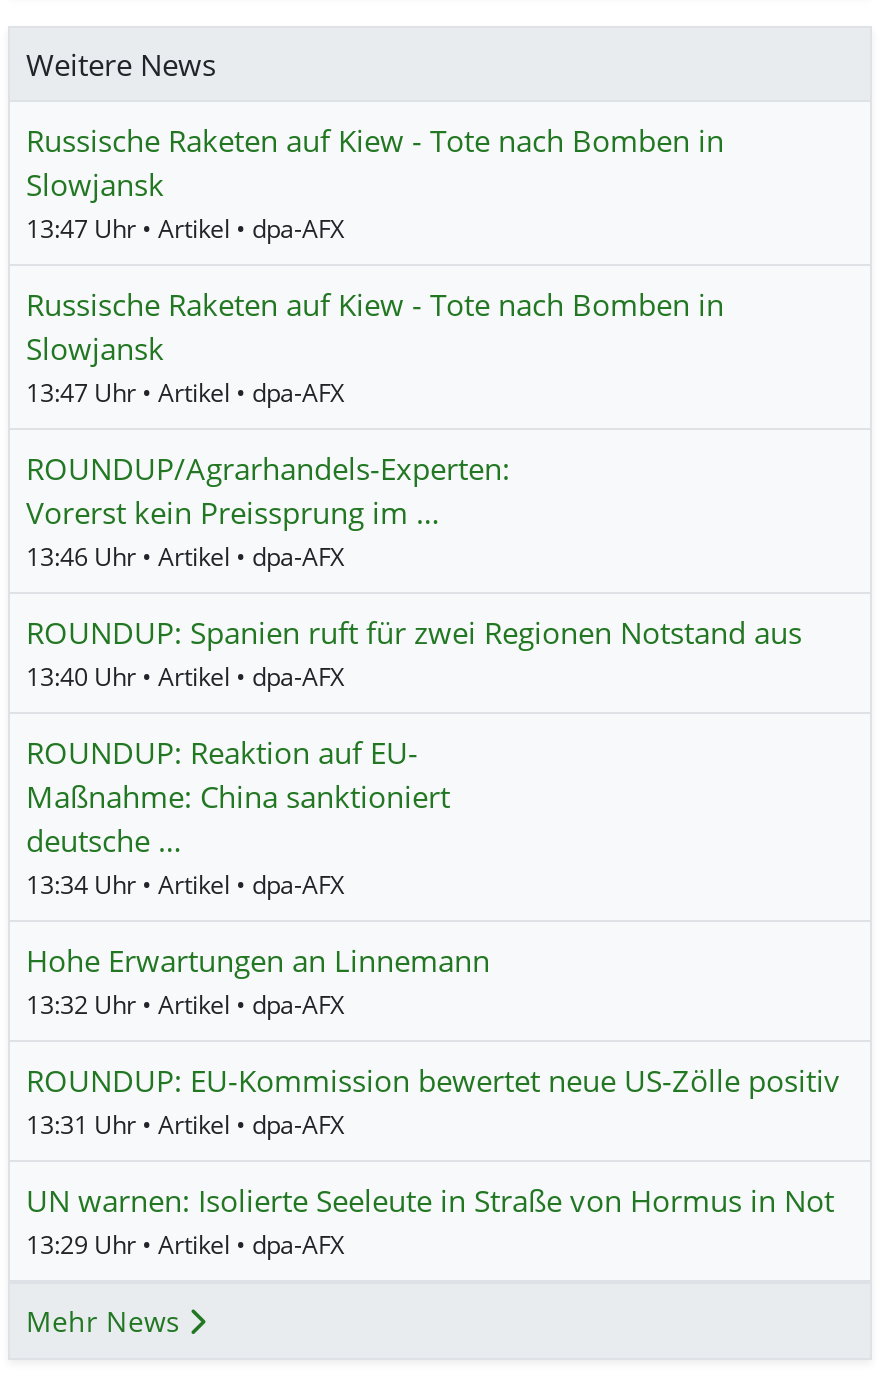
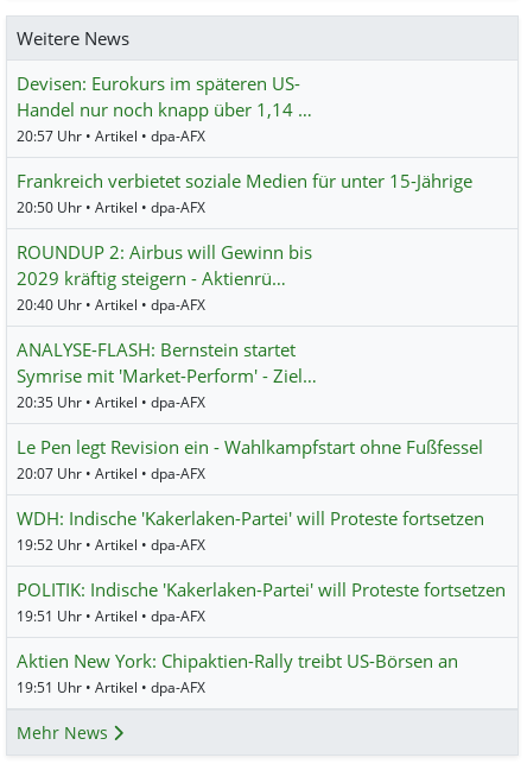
- Russische Raketen auf Kiew - Tote nach Bomben in
- Slowjansk
- 13:47 Uhr • Artikel • dpa-AFX
+ Devisen: Eurokurs im späteren US-
+ Handel nur noch knapp über 1,14 …
+ 20:57 Uhr • Artikel • dpa-AFX

- Russische Raketen auf Kiew - Tote nach Bomben in
- Slowjansk
- 13:47 Uhr • Artikel • dpa-AFX
+ Frankreich verbietet soziale Medien für unter 15-Jährige
+ 20:50 Uhr • Artikel • dpa-AFX

- ROUNDUP/Agrarhandels-Experten:
- Vorerst kein Preissprung im …
- 13:46 Uhr • Artikel • dpa-AFX
+ ROUNDUP 2: Airbus will Gewinn bis
+ 2029 kräftig steigern - Aktienrü…
+ 20:40 Uhr • Artikel • dpa-AFX

- ROUNDUP: Spanien ruft für zwei Regionen Notstand aus
- 13:40 Uhr • Artikel • dpa-AFX
+ ANALYSE-FLASH: Bernstein startet
+ Symrise mit 'Market-Perform' - Ziel…
+ 20:35 Uhr • Artikel • dpa-AFX

- ROUNDUP: Reaktion auf EU-
- Maßnahme: China sanktioniert
- deutsche …
- 13:34 Uhr • Artikel • dpa-AFX
+ Le Pen legt Revision ein - Wahlkampfstart ohne Fußfessel
+ 20:07 Uhr • Artikel • dpa-AFX

- Hohe Erwartungen an Linnemann
- 13:32 Uhr • Artikel • dpa-AFX
+ WDH: Indische 'Kakerlaken-Partei' will Proteste fortsetzen
+ 19:52 Uhr • Artikel • dpa-AFX

- ROUNDUP: EU-Kommission bewertet neue US-Zölle positiv
- 13:31 Uhr • Artikel • dpa-AFX
+ POLITIK: Indische 'Kakerlaken-Partei' will Proteste fortsetzen
+ 19:51 Uhr • Artikel • dpa-AFX

- UN warnen: Isolierte Seeleute in Straße von Hormus in Not
- 13:29 Uhr • Artikel • dpa-AFX
+ Aktien New York: Chipaktien-Rally treibt US-Börsen an
+ 19:51 Uhr • Artikel • dpa-AFX
